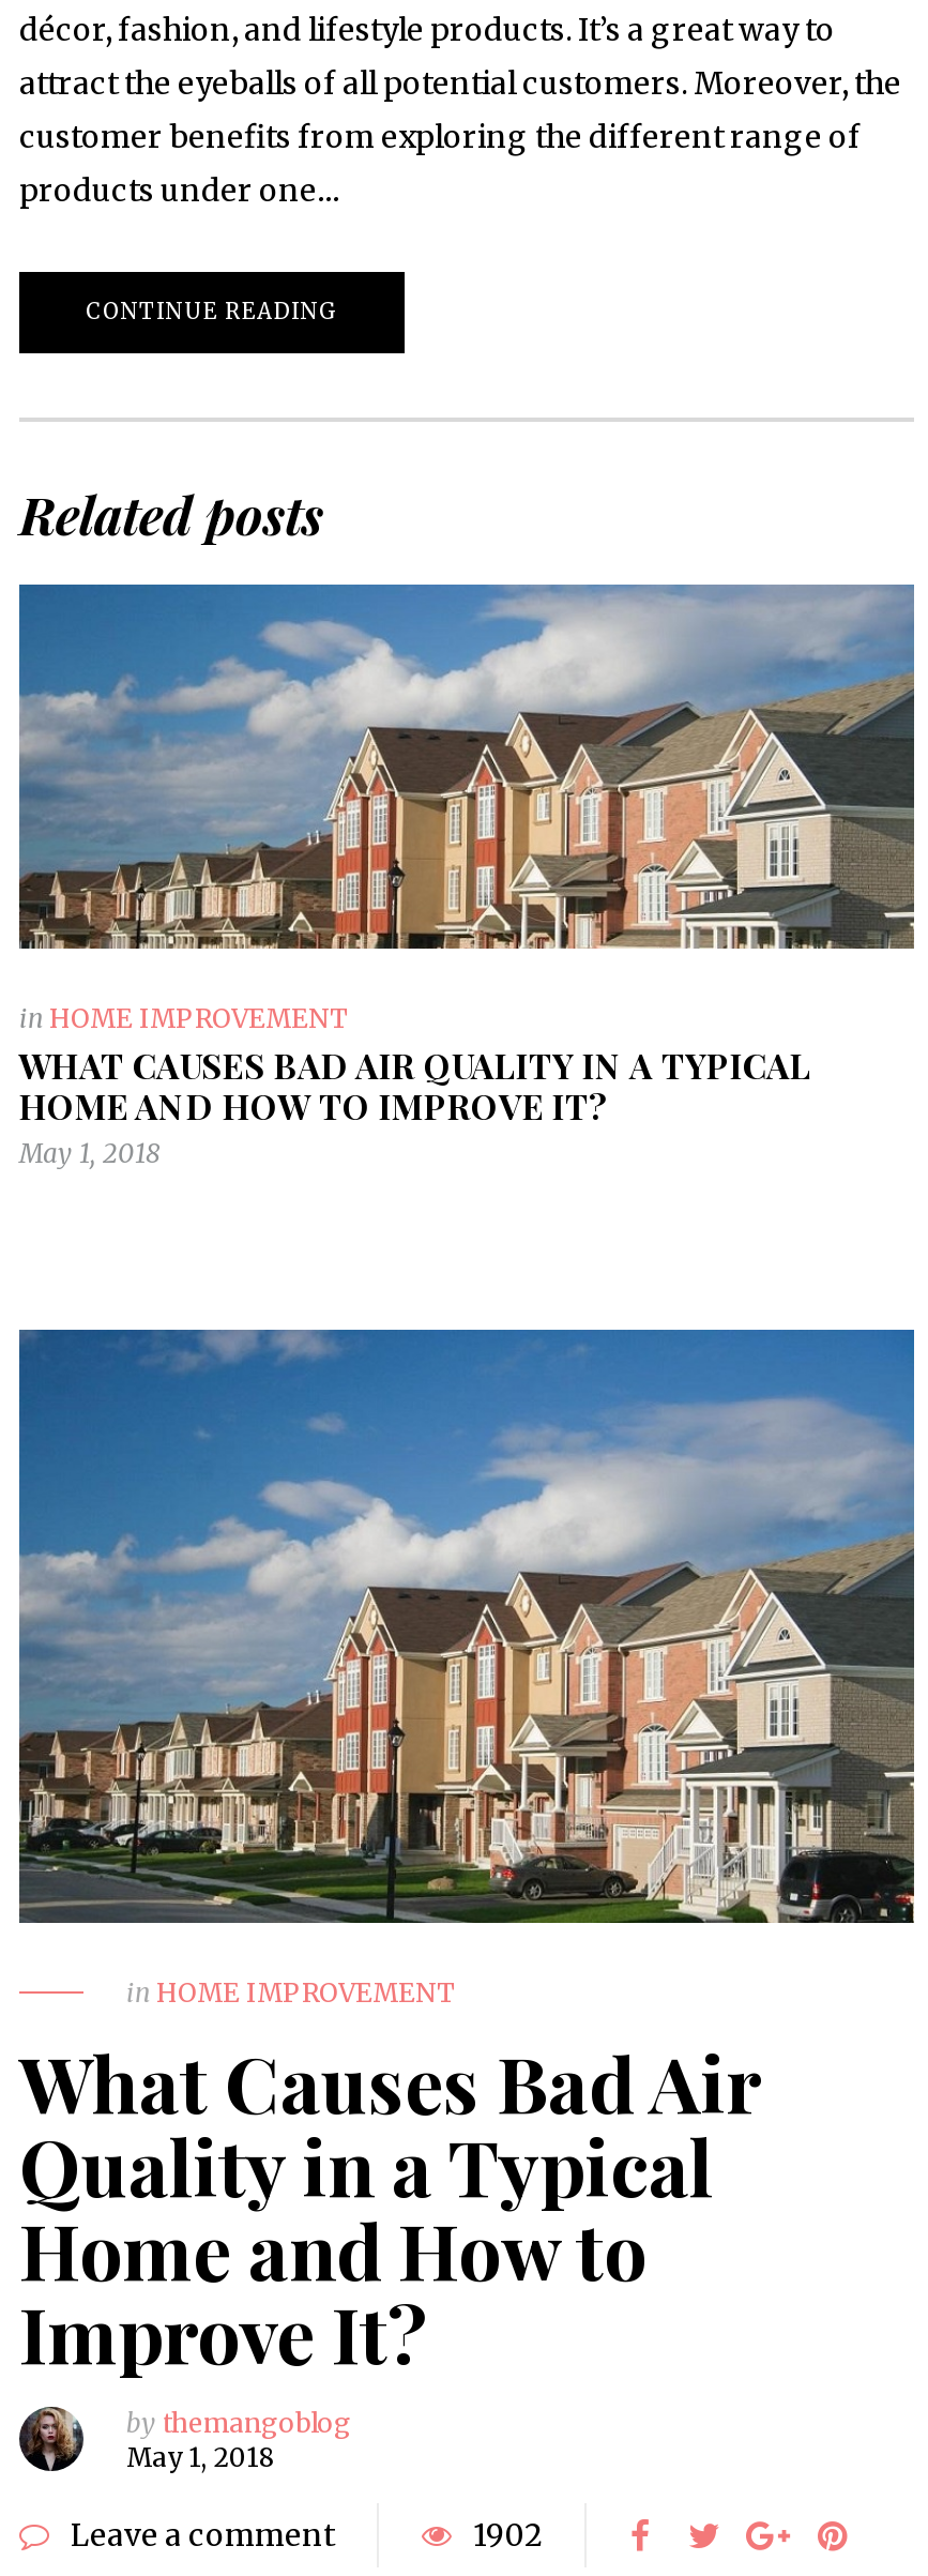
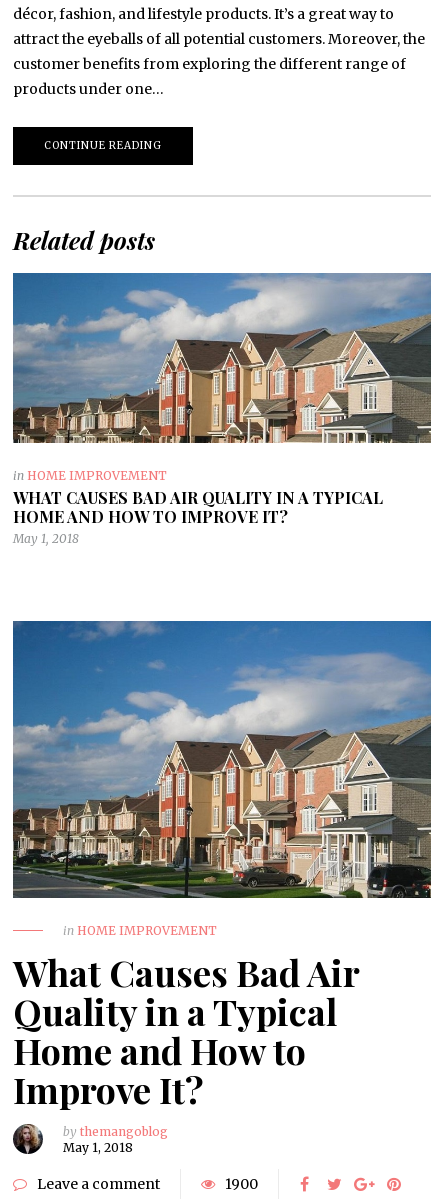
- 1902
+ 1900
